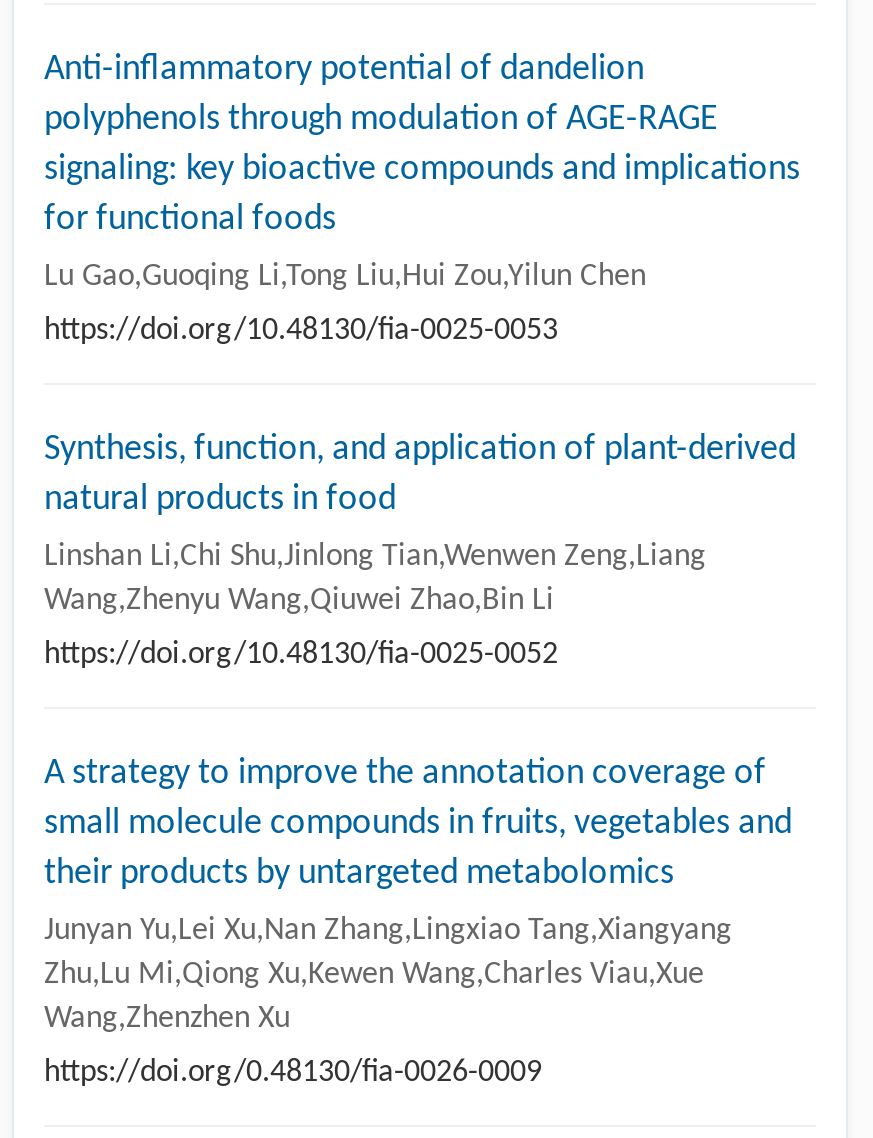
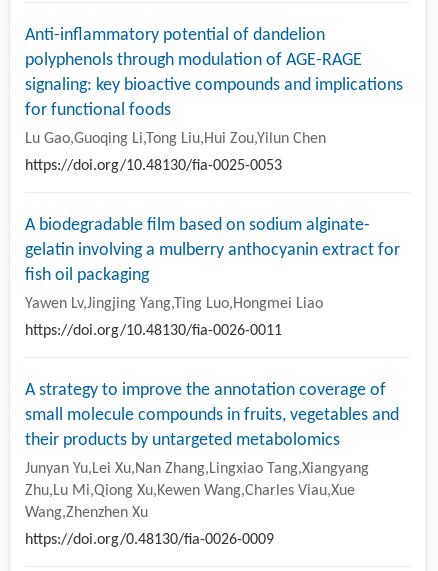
- Synthesis, function, and application of plant-derived
- natural products in food
+ A biodegradable film based on sodium alginate-
+ gelatin involving a mulberry anthocyanin extract for
+ fish oil packaging

- Linshan Li,Chi Shu,Jinlong Tian,Wenwen Zeng,Liang
- Wang,Zhenyu Wang,Qiuwei Zhao,Bin Li
+ Yawen Lv,Jingjing Yang,Ting Luo,Hongmei Liao

- https://doi.org/10.48130/fia-0025-0052
+ https://doi.org/10.48130/fia-0026-0011
